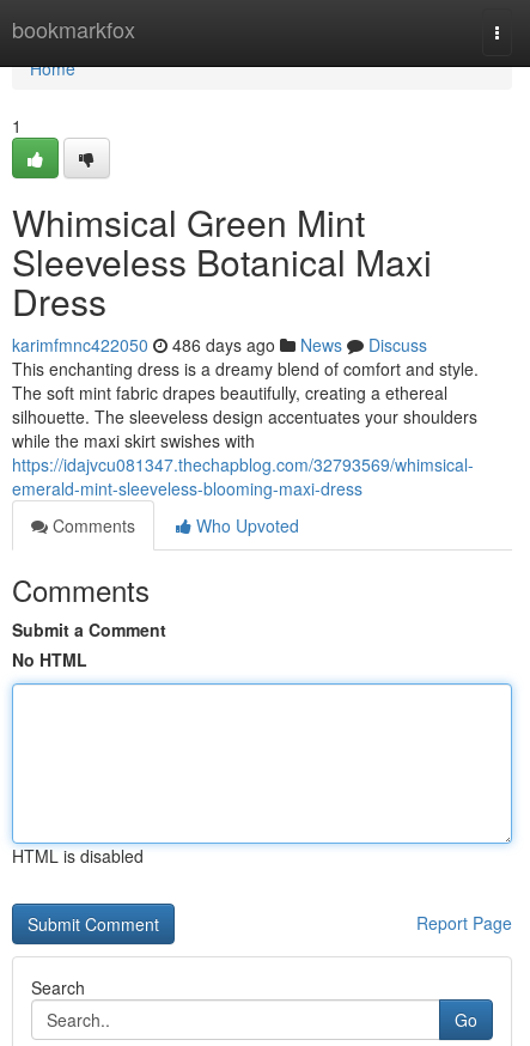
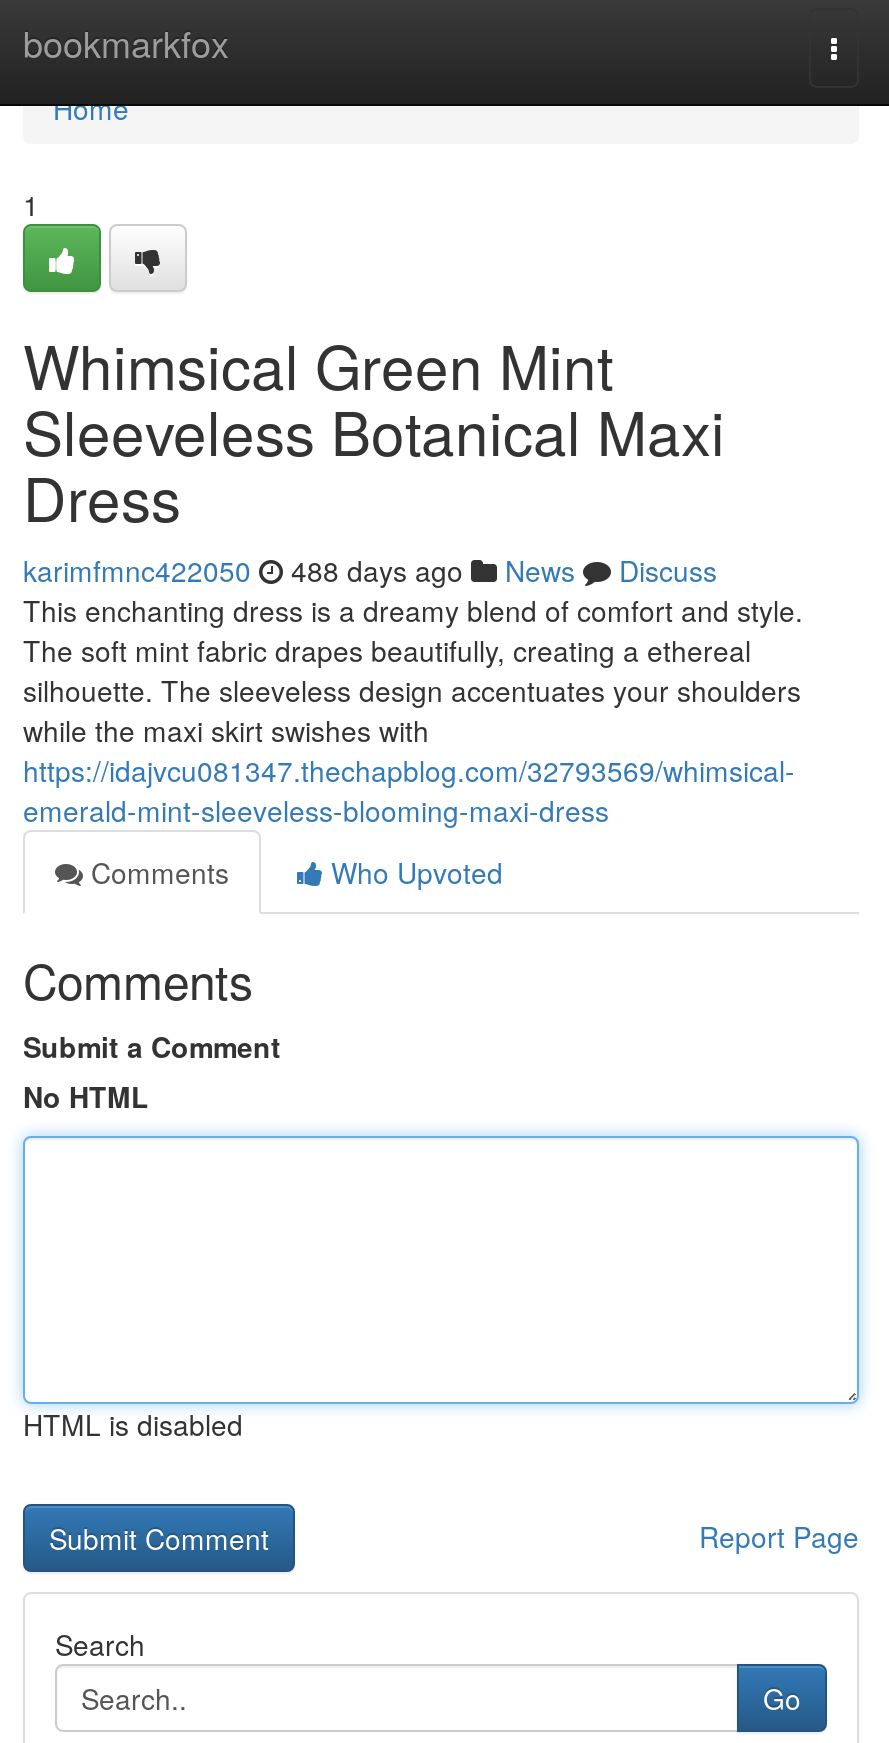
- karimfmnc422050 486 days ago News Discuss
+ karimfmnc422050 488 days ago News Discuss
